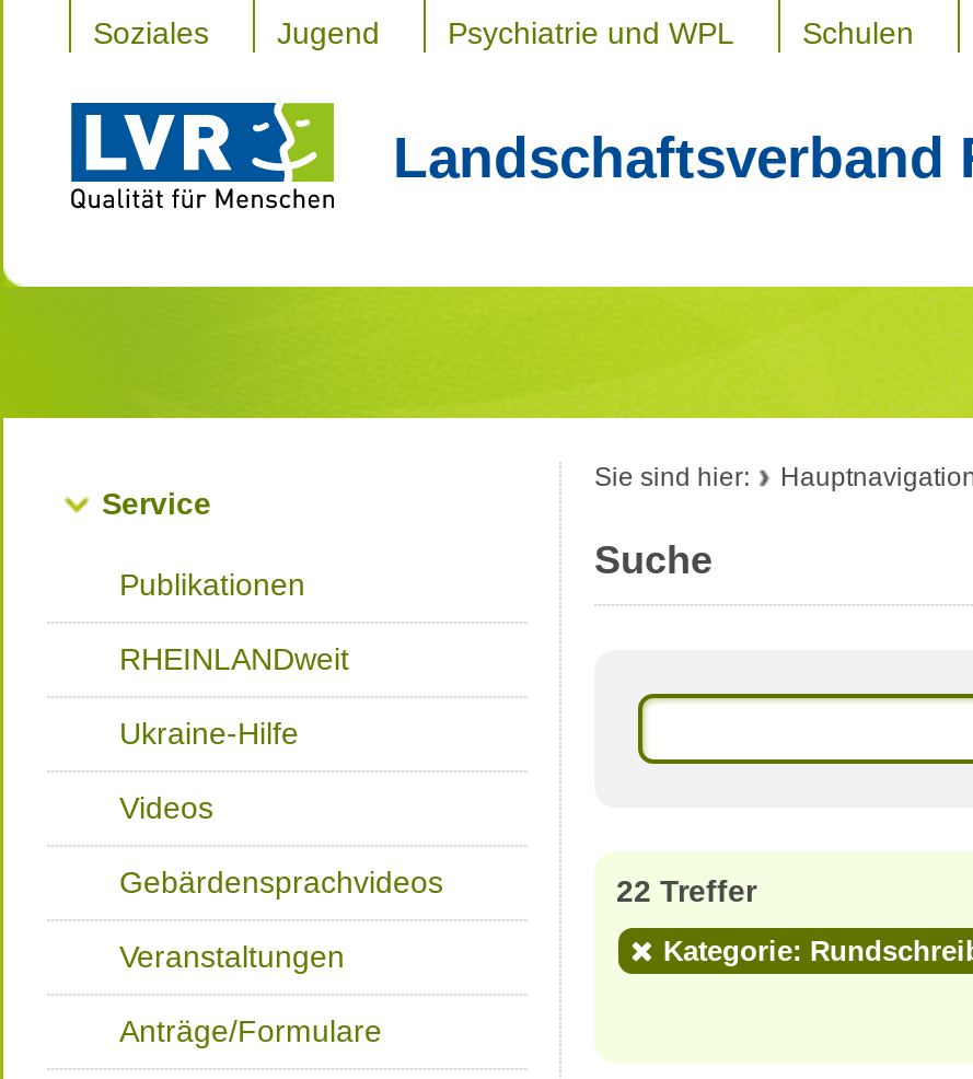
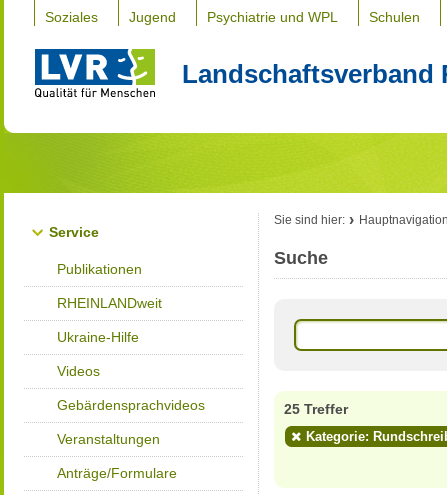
- 22 Treffer
+ 25 Treffer
